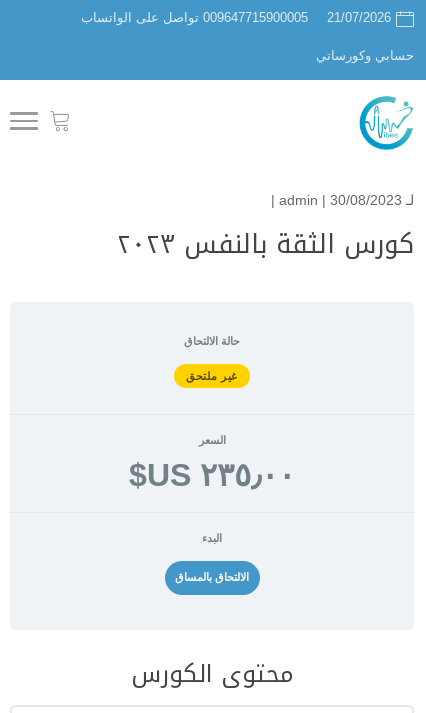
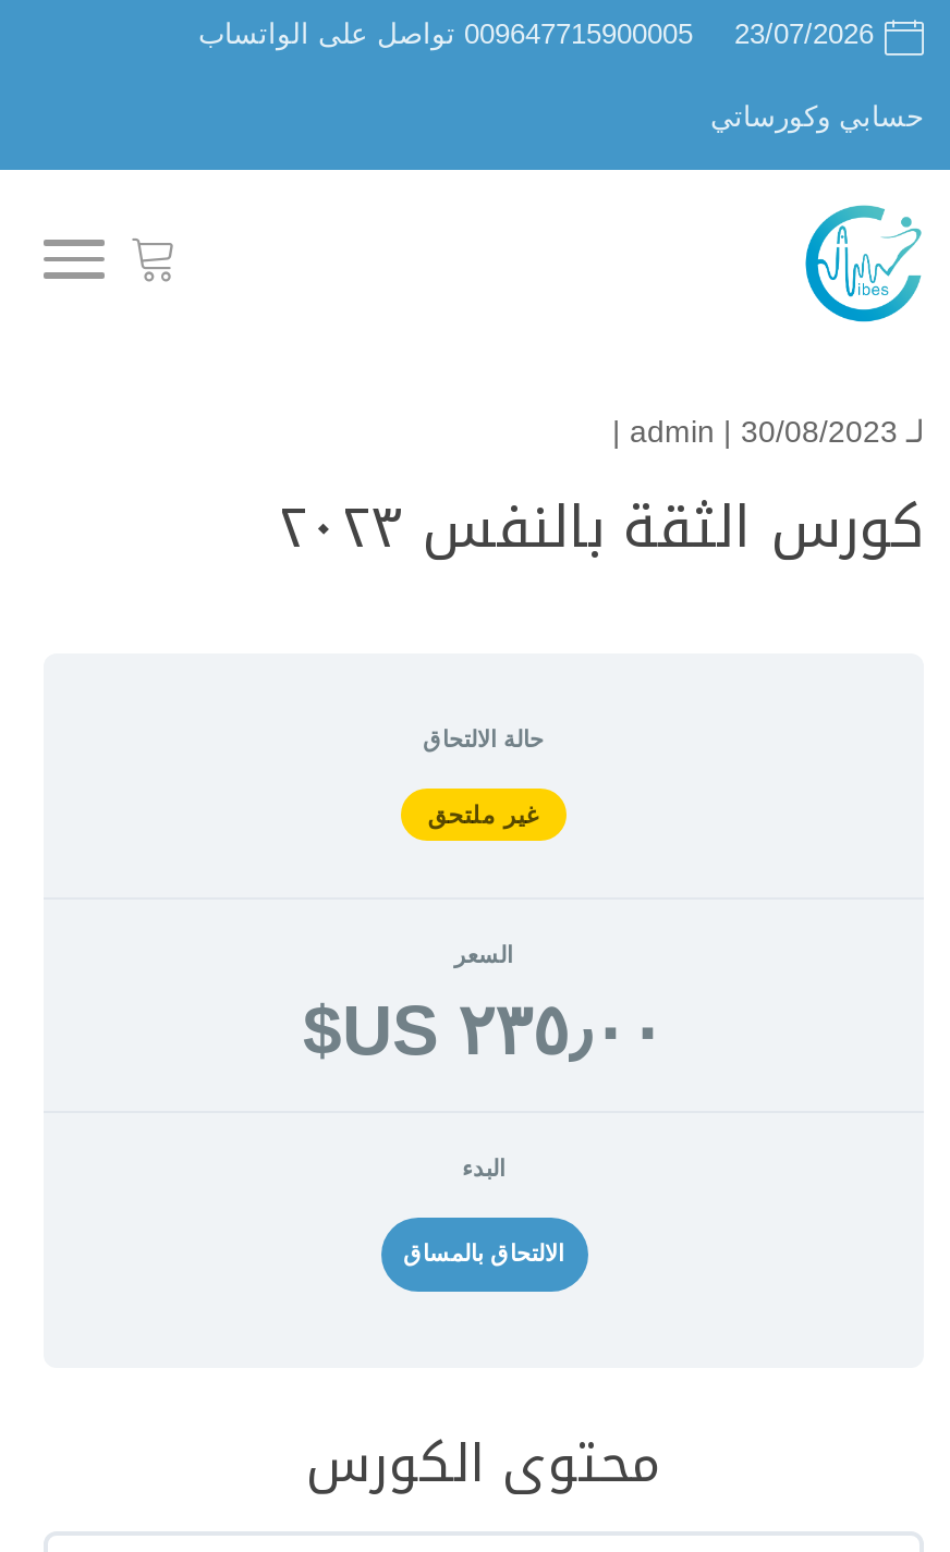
- 21/07/2026
+ 23/07/2026
